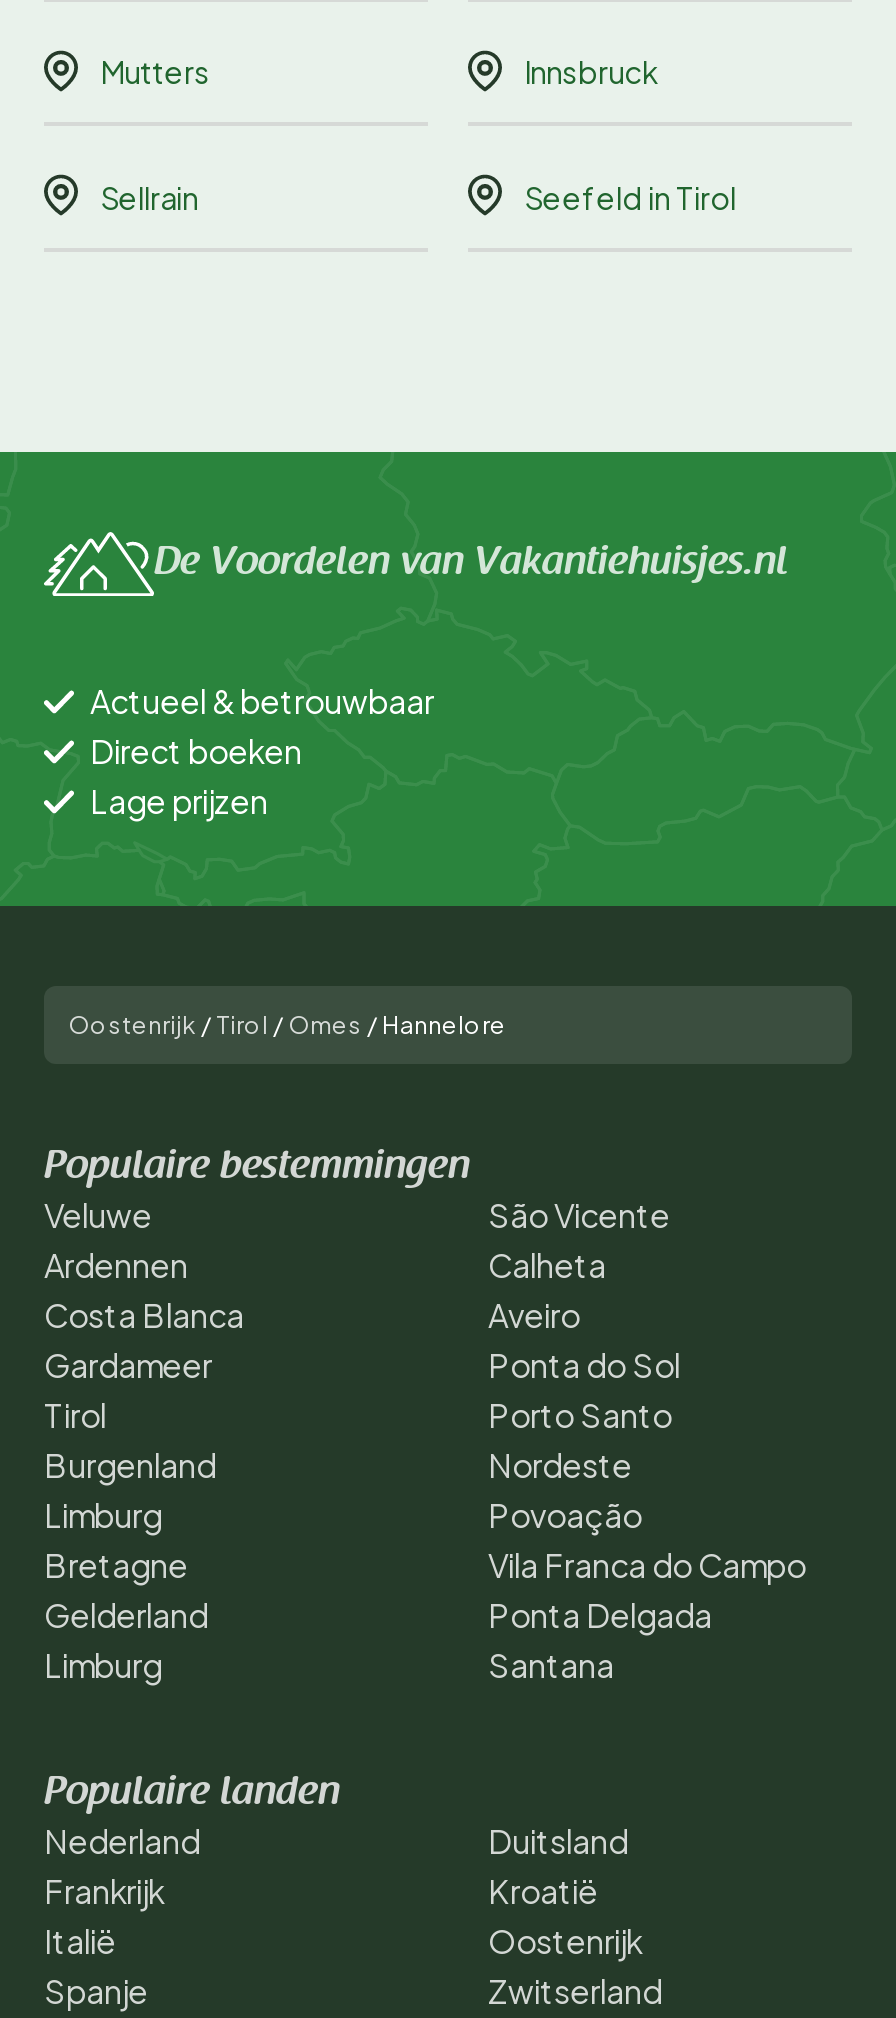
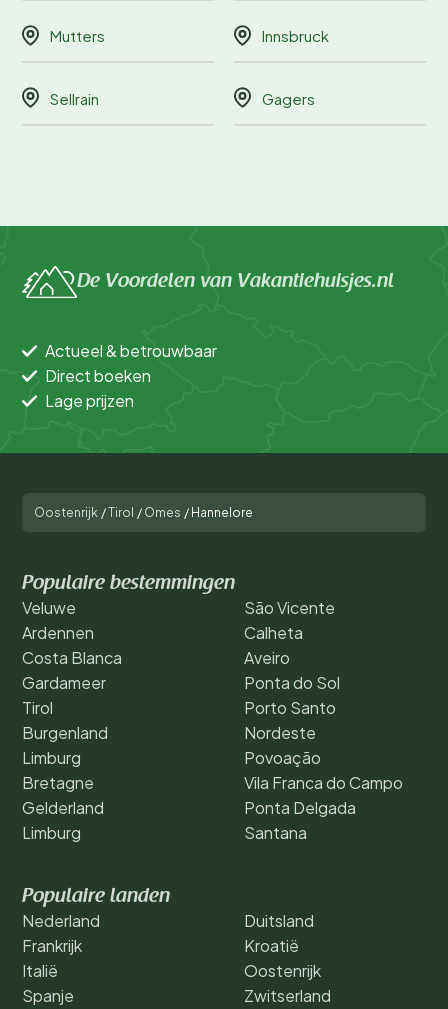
- Seefeld in Tirol
+ Gagers
